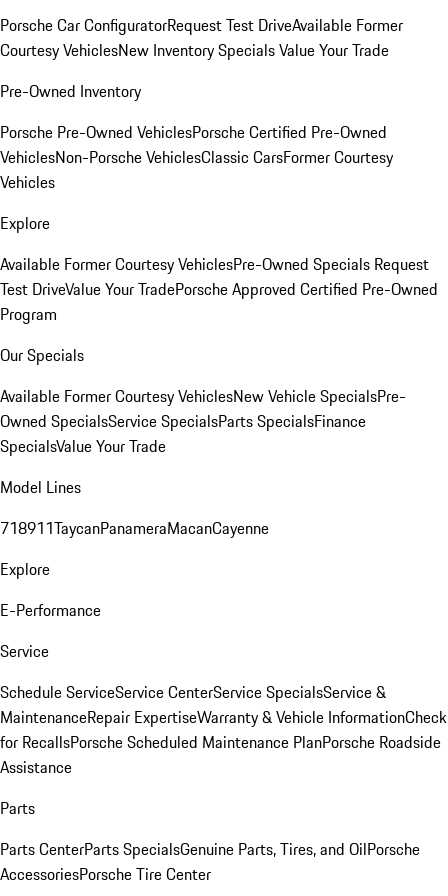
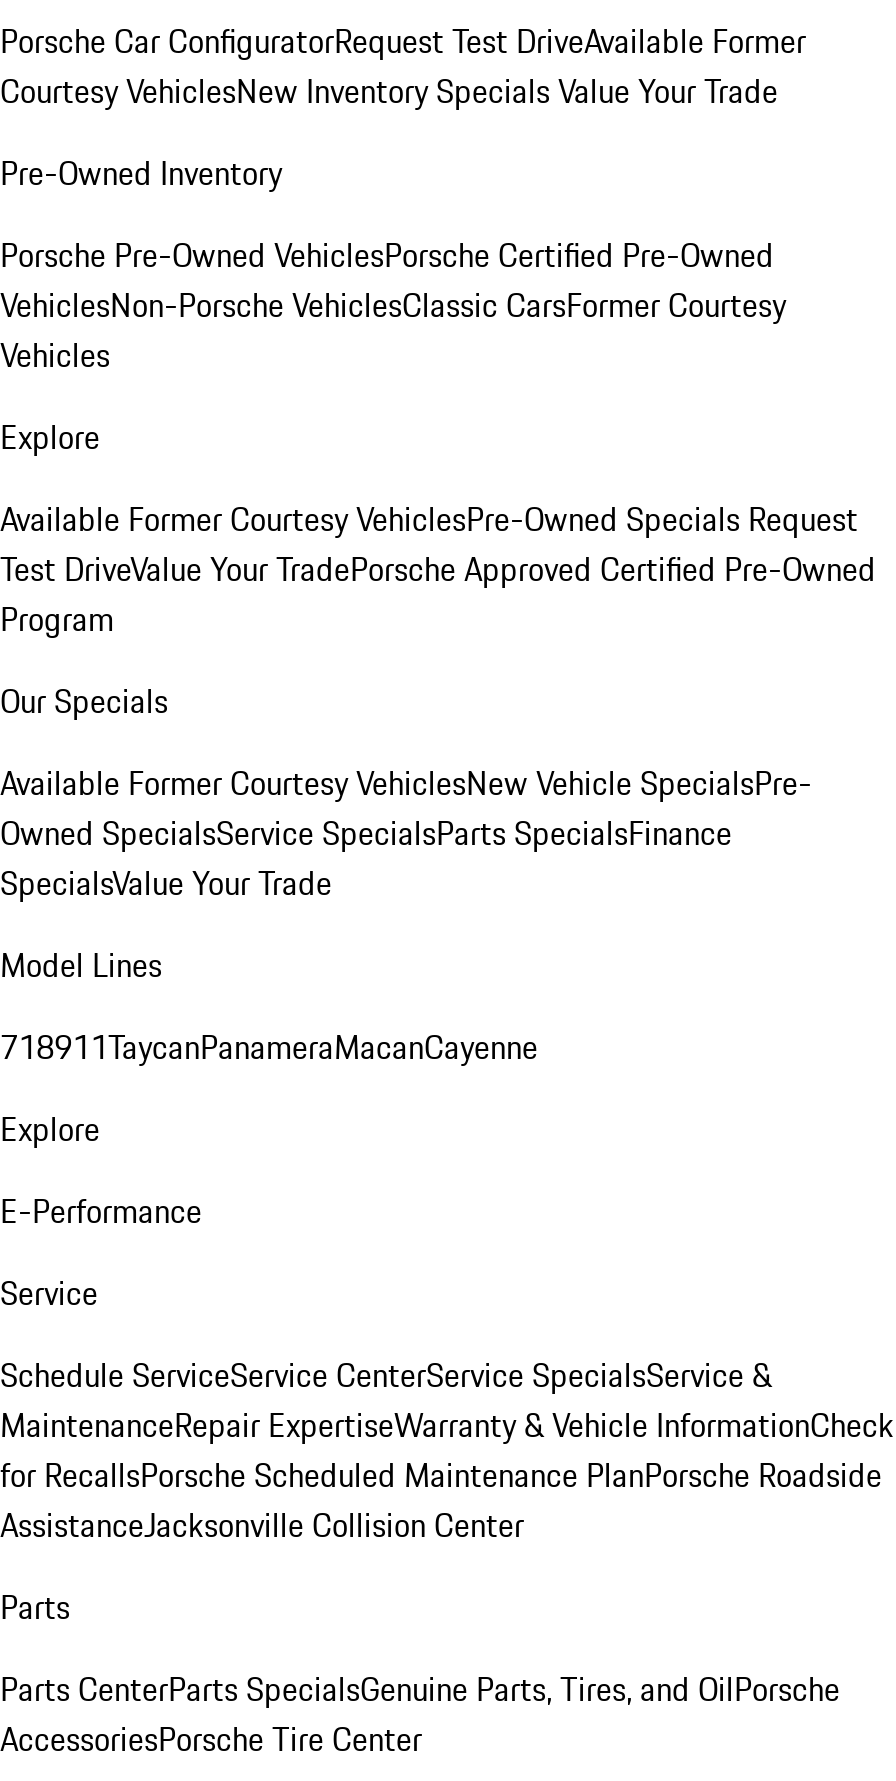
- Assistance
+ AssistanceJacksonville Collision Center
